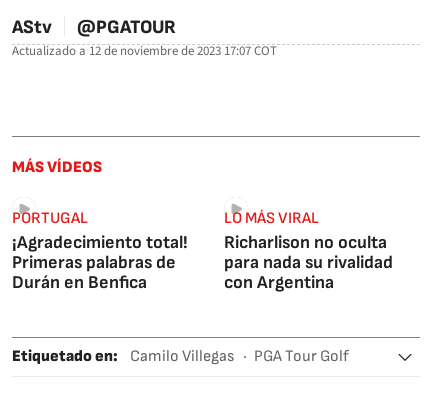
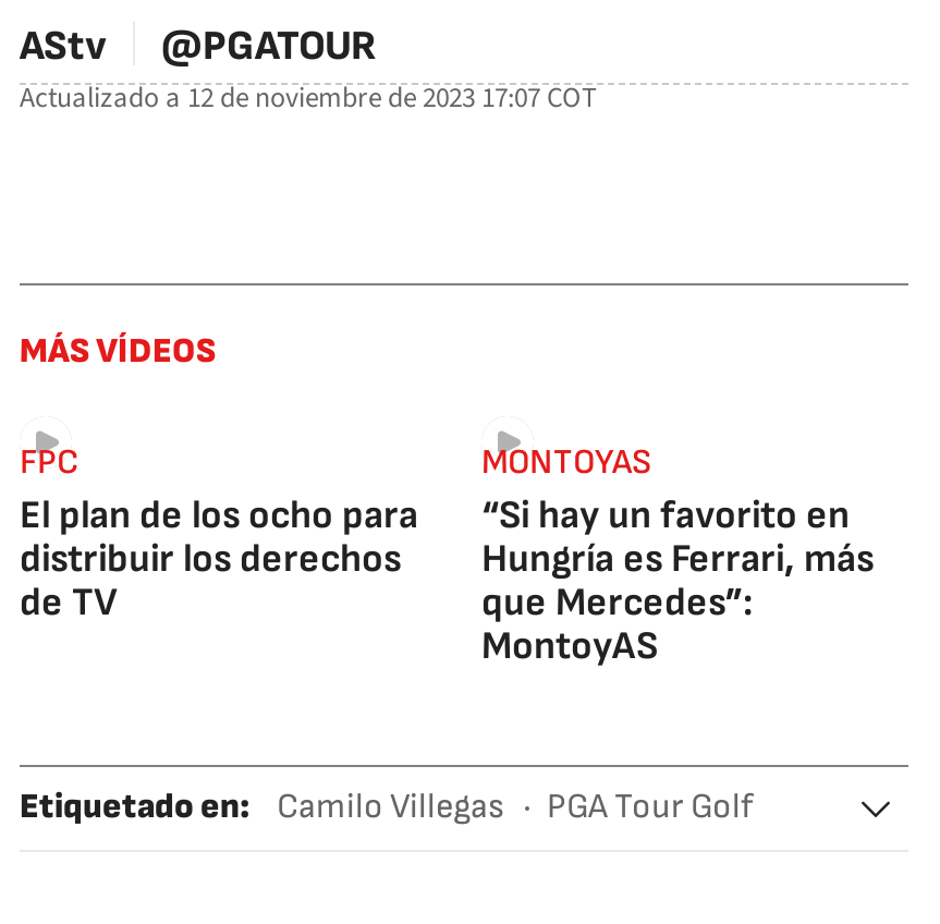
- PORTUGAL
- ¡Agradecimiento total!
- Primeras palabras de
- Durán en Benfica
+ FPC
+ El plan de los ocho para
+ distribuir los derechos
+ de TV

- LO MÁS VIRAL
- Richarlison no oculta
- para nada su rivalidad
- con Argentina
+ MONTOYAS
+ “Si hay un favorito en
+ Hungría es Ferrari, más
+ que Mercedes”:
+ MontoyAS
